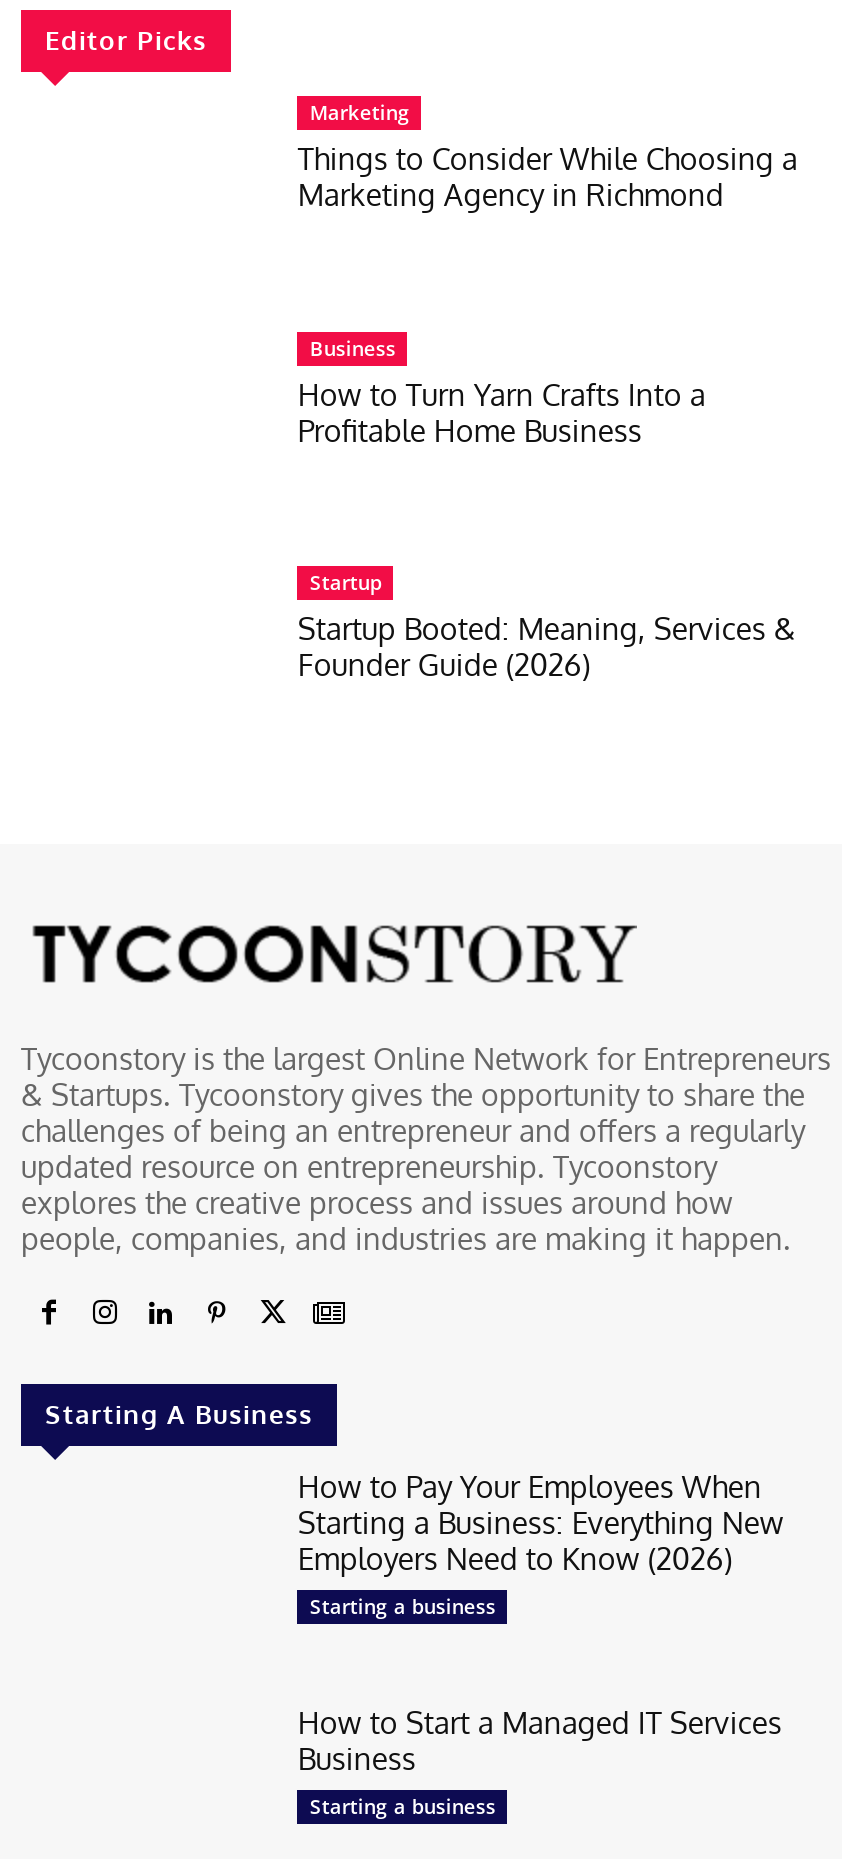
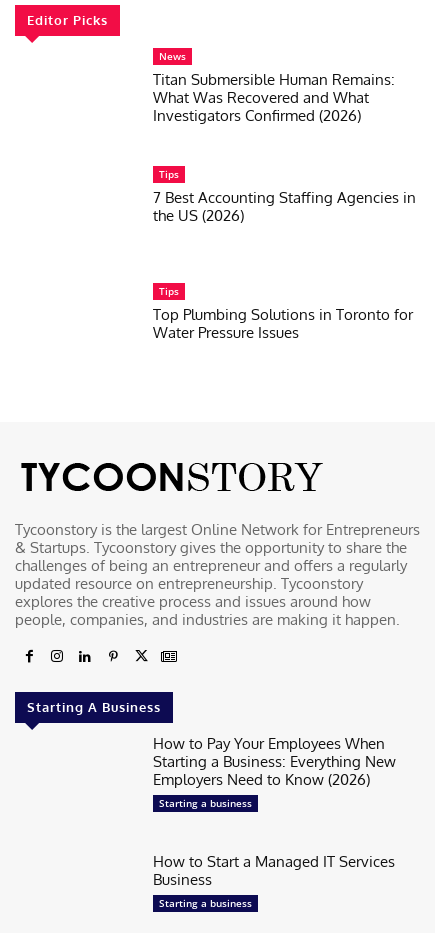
- Marketing
- Things to Consider While Choosing a
- Marketing Agency in Richmond
+ News
+ Titan Submersible Human Remains:
+ What Was Recovered and What
+ Investigators Confirmed (2026)

- Business
- How to Turn Yarn Crafts Into a
- Profitable Home Business
+ Tips
+ 7 Best Accounting Staffing Agencies in
+ the US (2026)

- Startup
- Startup Booted: Meaning, Services &
- Founder Guide (2026)
+ Tips
+ Top Plumbing Solutions in Toronto for
+ Water Pressure Issues
